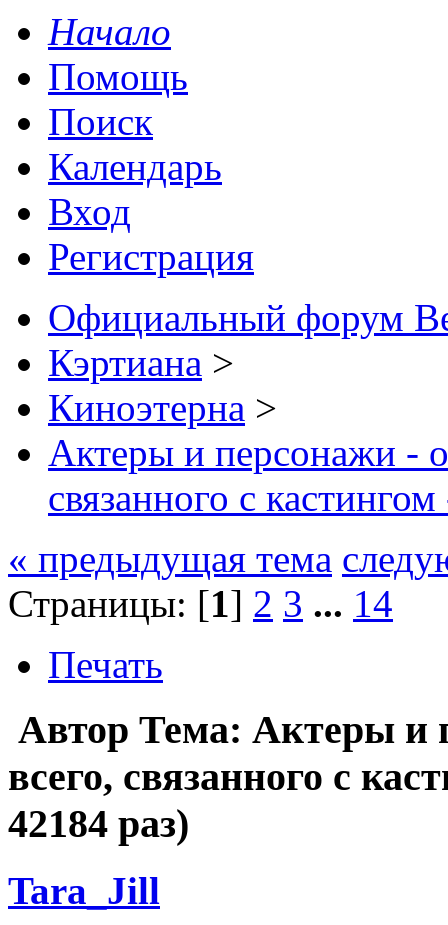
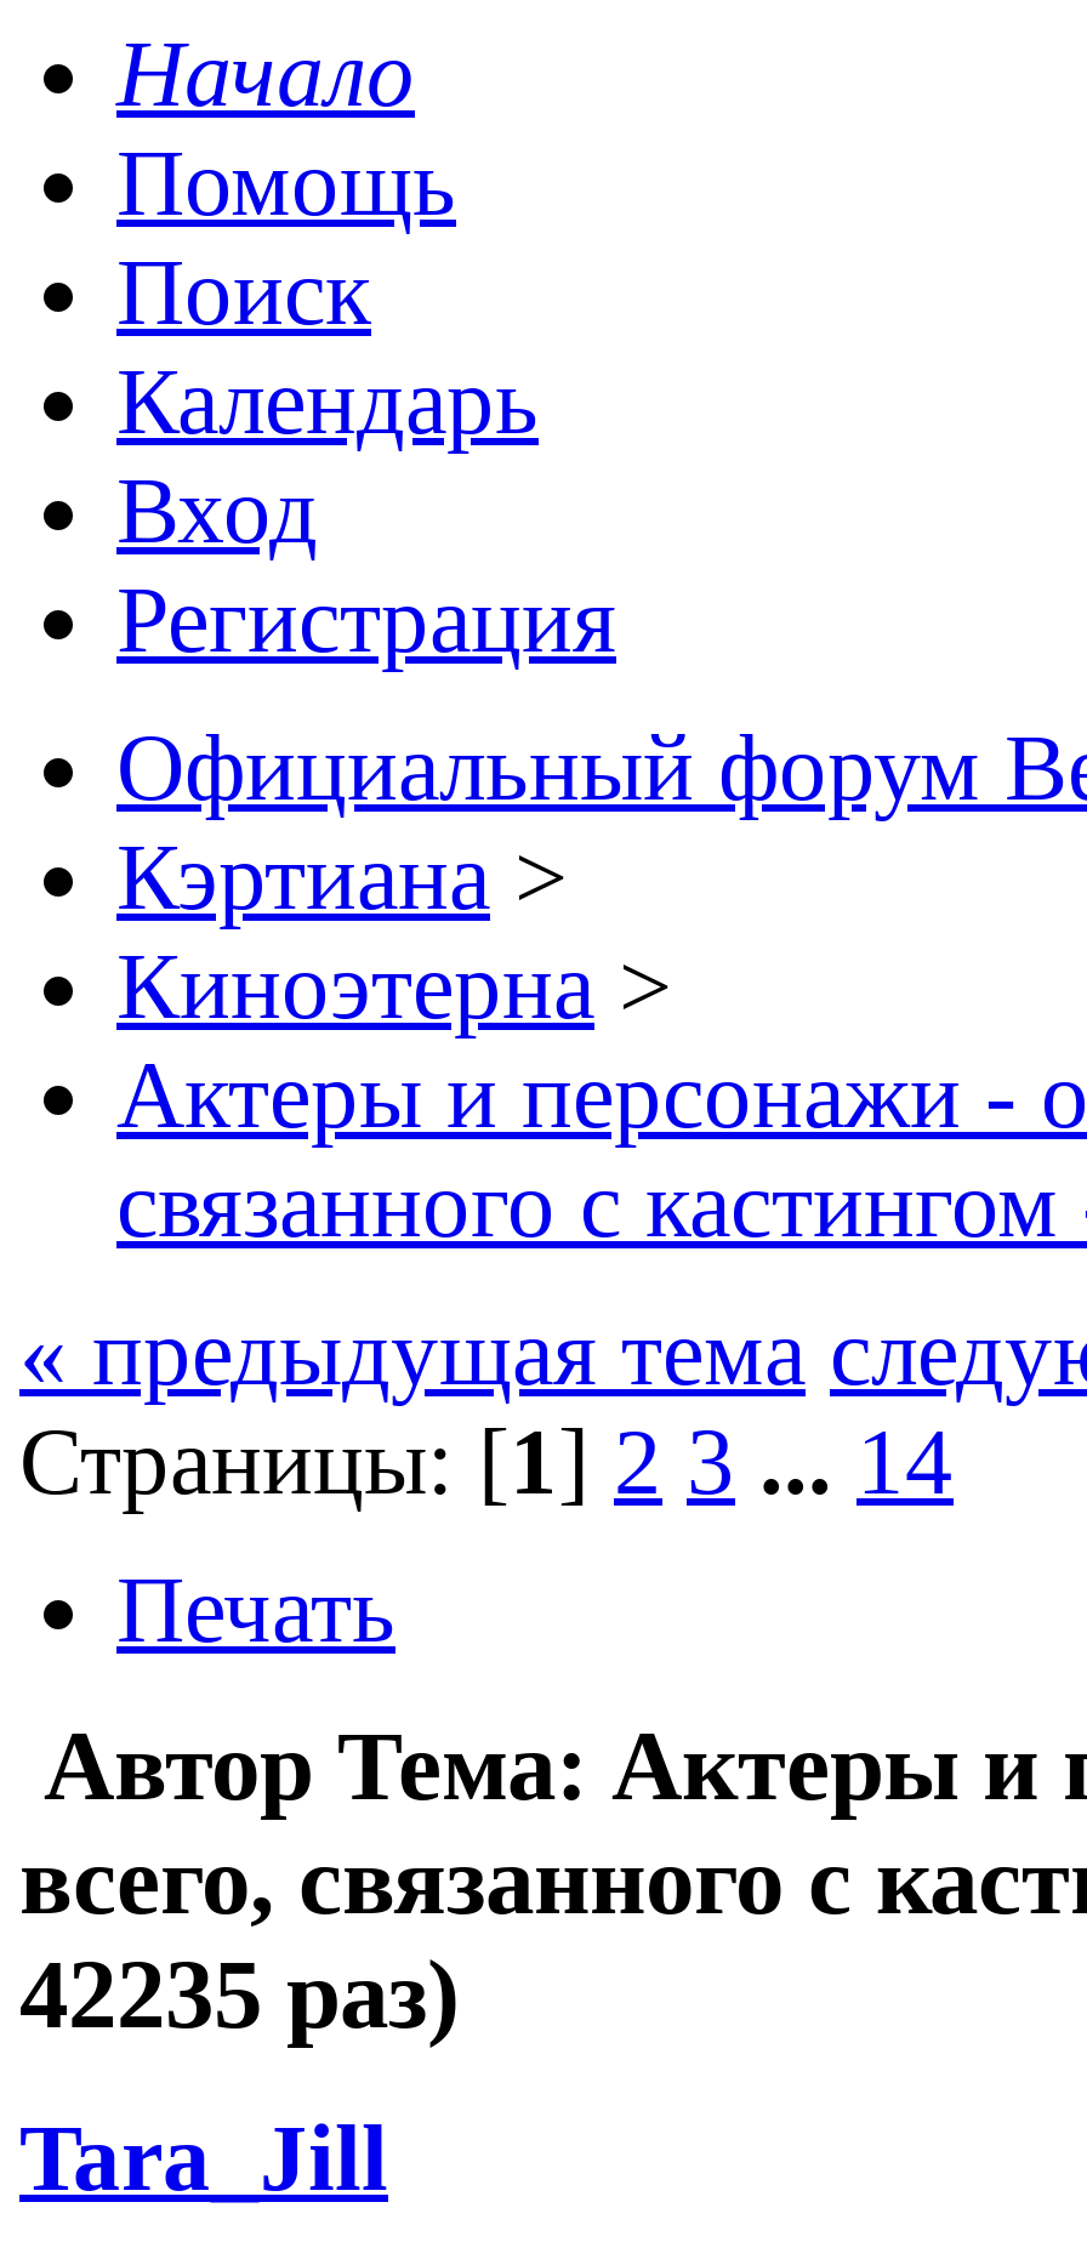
- 42184 раз)
+ 42235 раз)
